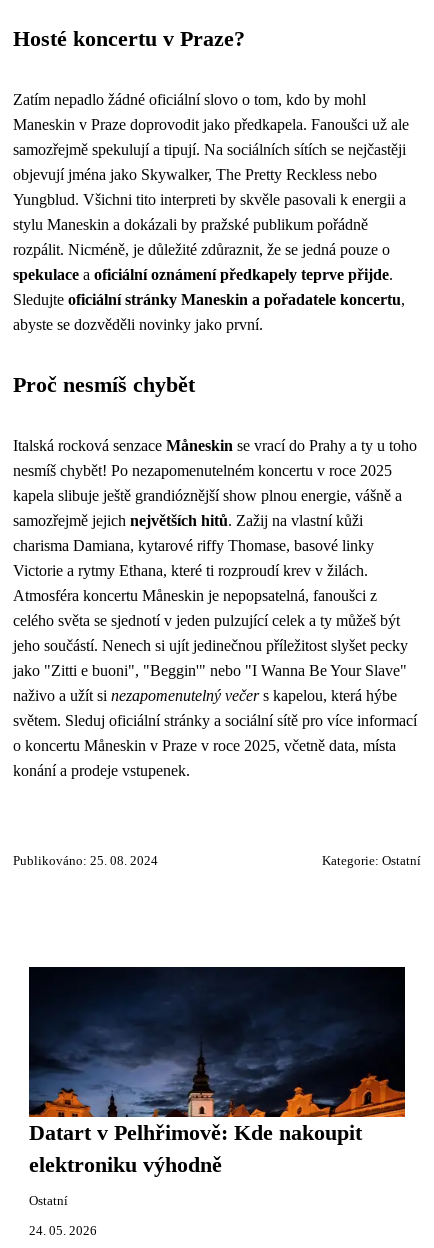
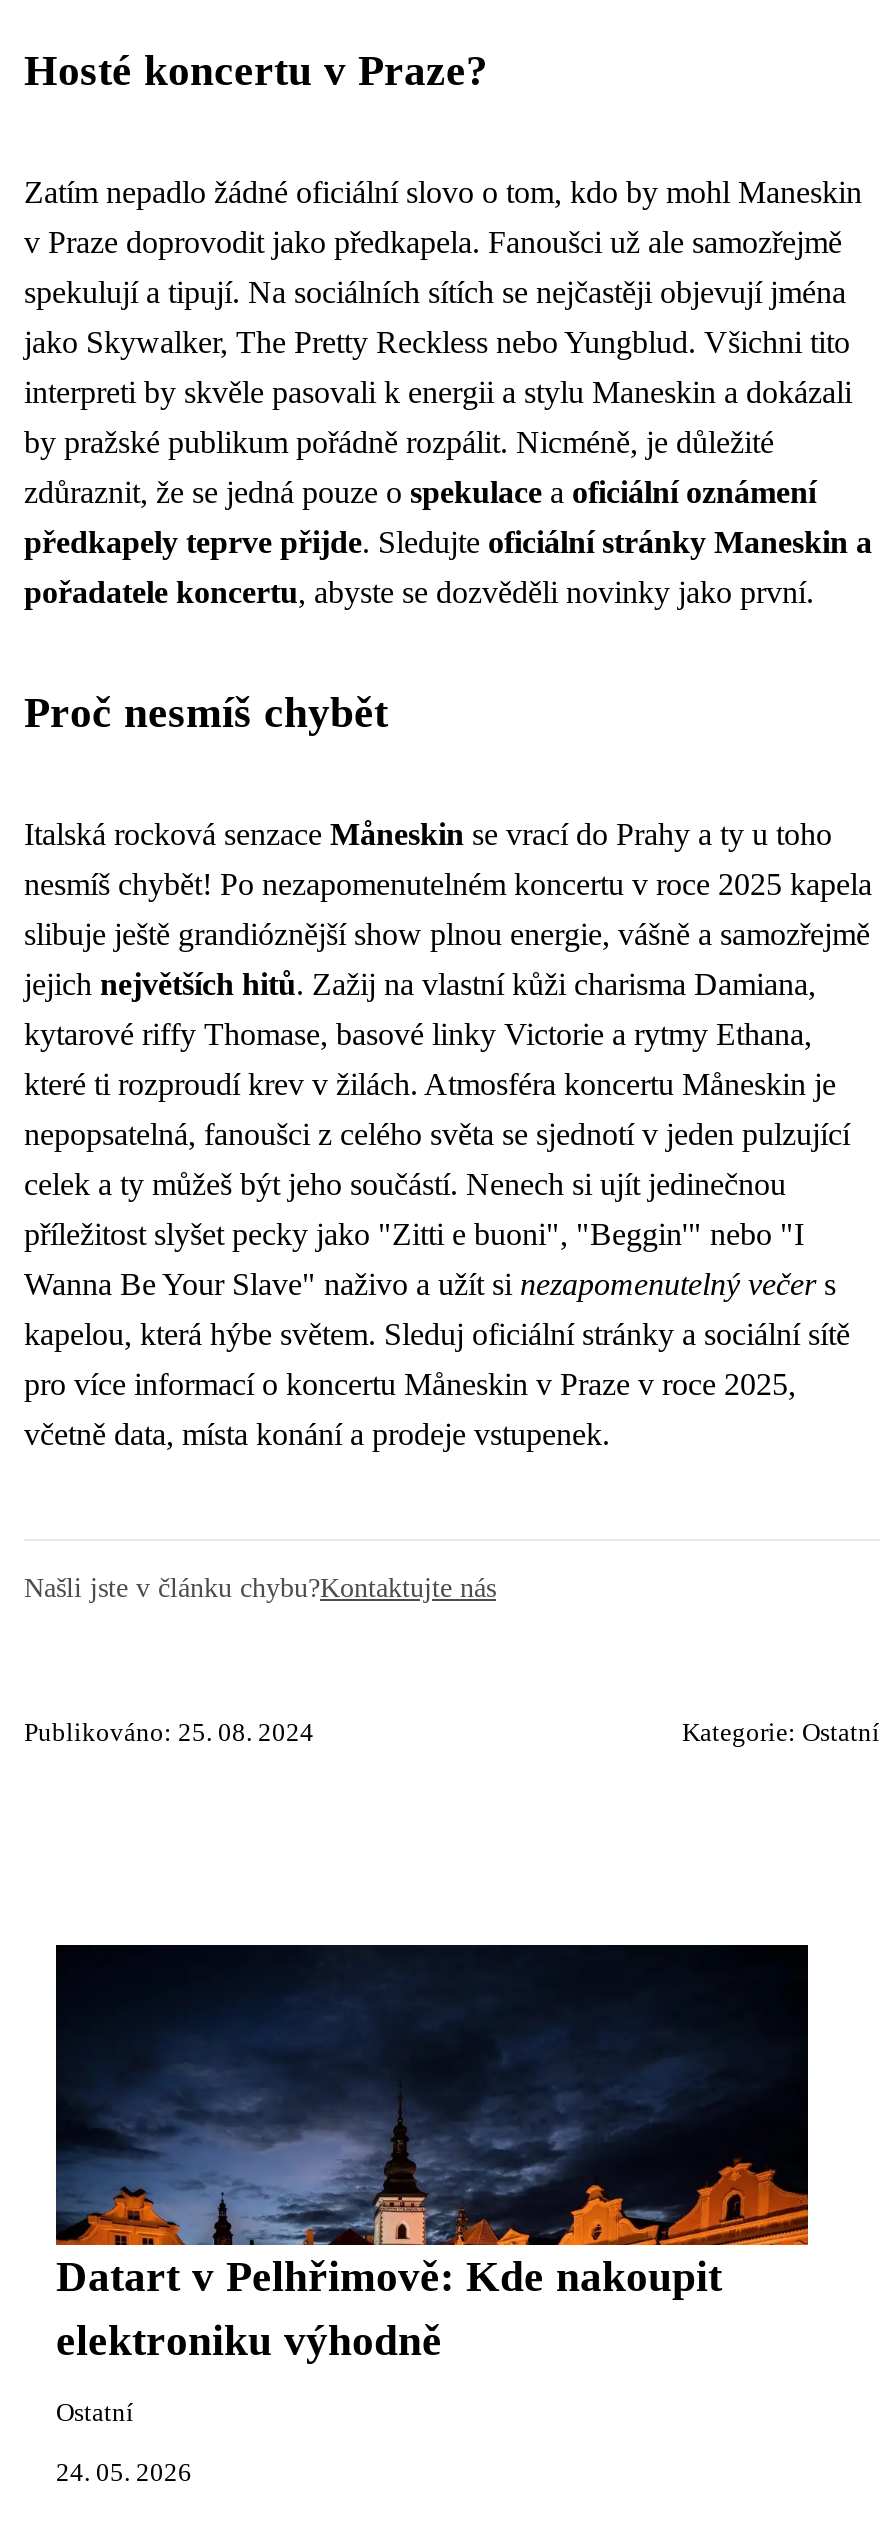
moved up: Proč nesmíš chybět | Italská rocková senzace Måneskin se vrací do Prahy a ty u toho

- nesmíš chybět! Po nezapomenutelném koncertu v roce 2025
+ nesmíš chybět! Po nezapomenutelném koncertu v roce 2025 kapela

- kapela slibuje ještě grandióznější show plnou energie, vášně a
+ slibuje ještě grandióznější show plnou energie, vášně a samozřejmě

- samozřejmě jejich největších hitů. Zažij na vlastní kůži
+ jejich největších hitů. Zažij na vlastní kůži charisma Damiana,

- charisma Damiana, kytarové riffy Thomase, basové linky
+ kytarové riffy Thomase, basové linky Victorie a rytmy Ethana,

- Victorie a rytmy Ethana, které ti rozproudí krev v žilách.
+ které ti rozproudí krev v žilách. Atmosféra koncertu Måneskin je

- Atmosféra koncertu Måneskin je nepopsatelná, fanoušci z
+ nepopsatelná, fanoušci z celého světa se sjednotí v jeden pulzující

- celého světa se sjednotí v jeden pulzující celek a ty můžeš být
+ celek a ty můžeš být jeho součástí. Nenech si ujít jedinečnou

- jeho součástí. Nenech si ujít jedinečnou příležitost slyšet pecky
+ příležitost slyšet pecky jako "Zitti e buoni", "Beggin'" nebo "I

- jako "Zitti e buoni", "Beggin'" nebo "I Wanna Be Your Slave"
+ Wanna Be Your Slave" naživo a užít si nezapomenutelný večer s

- naživo a užít si nezapomenutelný večer s kapelou, která hýbe
+ kapelou, která hýbe světem. Sleduj oficiální stránky a sociální sítě

- světem. Sleduj oficiální stránky a sociální sítě pro více informací
+ pro více informací o koncertu Måneskin v Praze v roce 2025,

- o koncertu Måneskin v Praze v roce 2025, včetně data, místa
+ včetně data, místa konání a prodeje vstupenek.

- konání a prodeje vstupenek.
+ Našli jste v článku chybu?Kontaktujte nás
